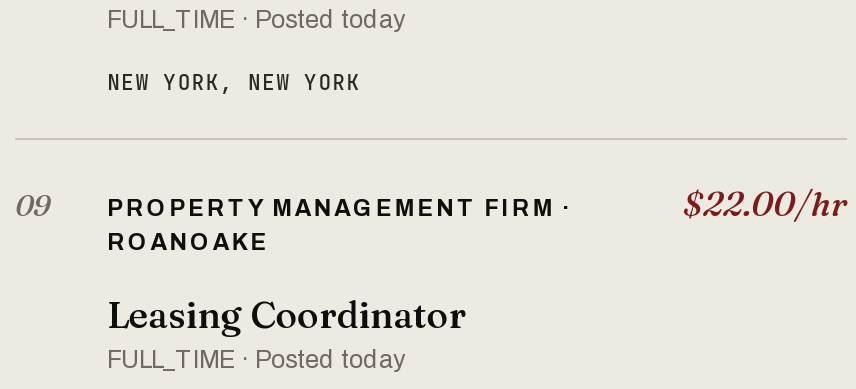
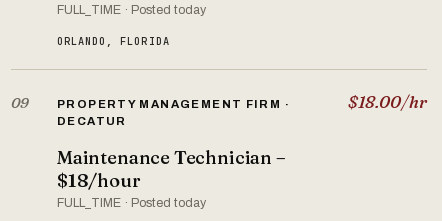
- NEW YORK, NEW YORK
+ ORLANDO, FLORIDA

- $22.00/hr
+ $18.00/hr

- ROANOAKE
+ DECATUR

- Leasing Coordinator
+ Maintenance Technician –
+ $18/hour
